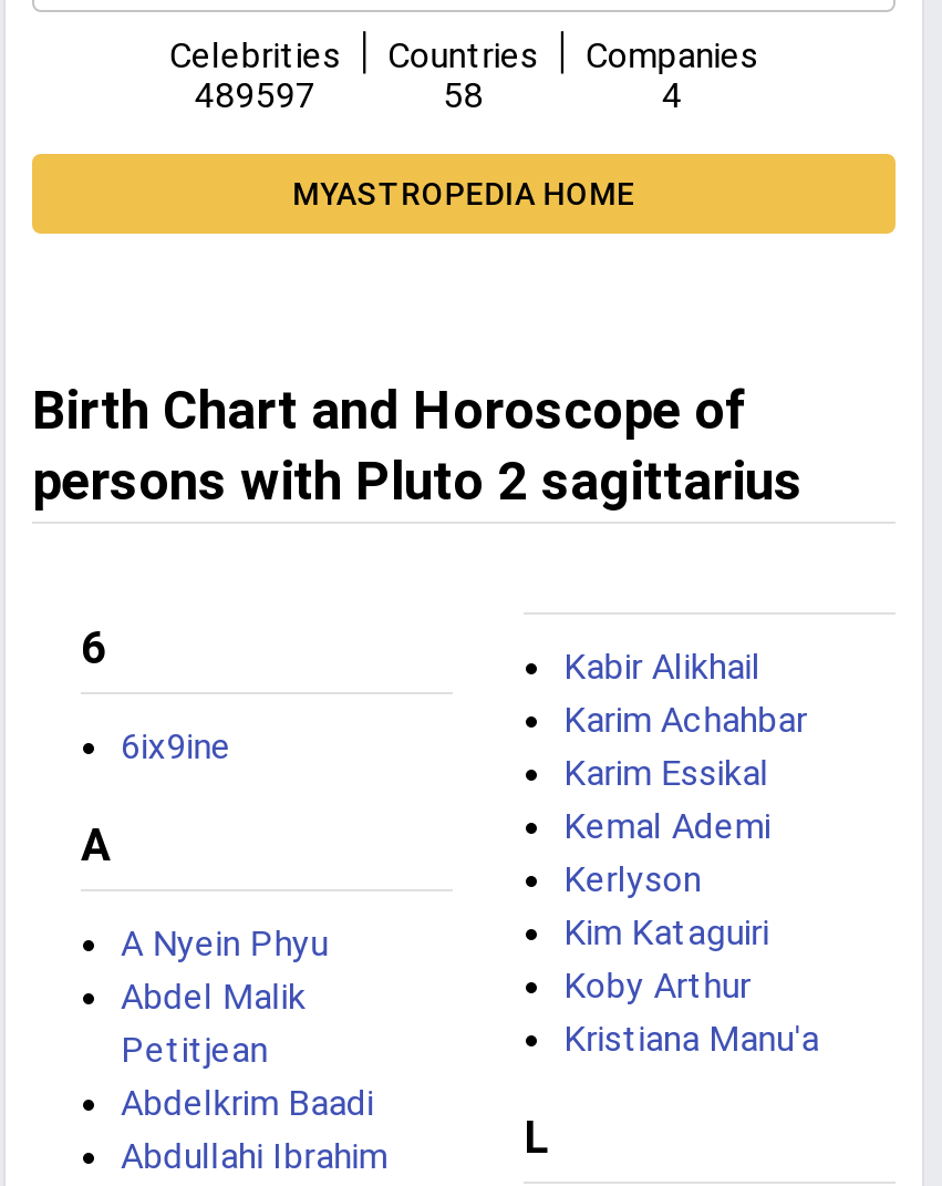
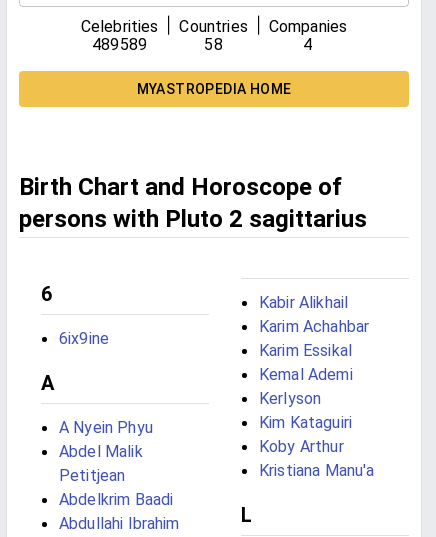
- 489597
+ 489589
